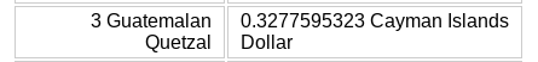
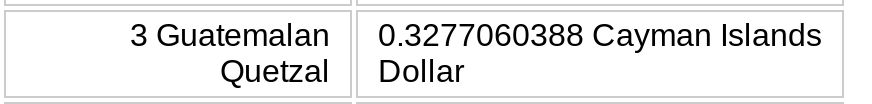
- 0.3277595323 Cayman Islands
+ 0.3277060388 Cayman Islands
